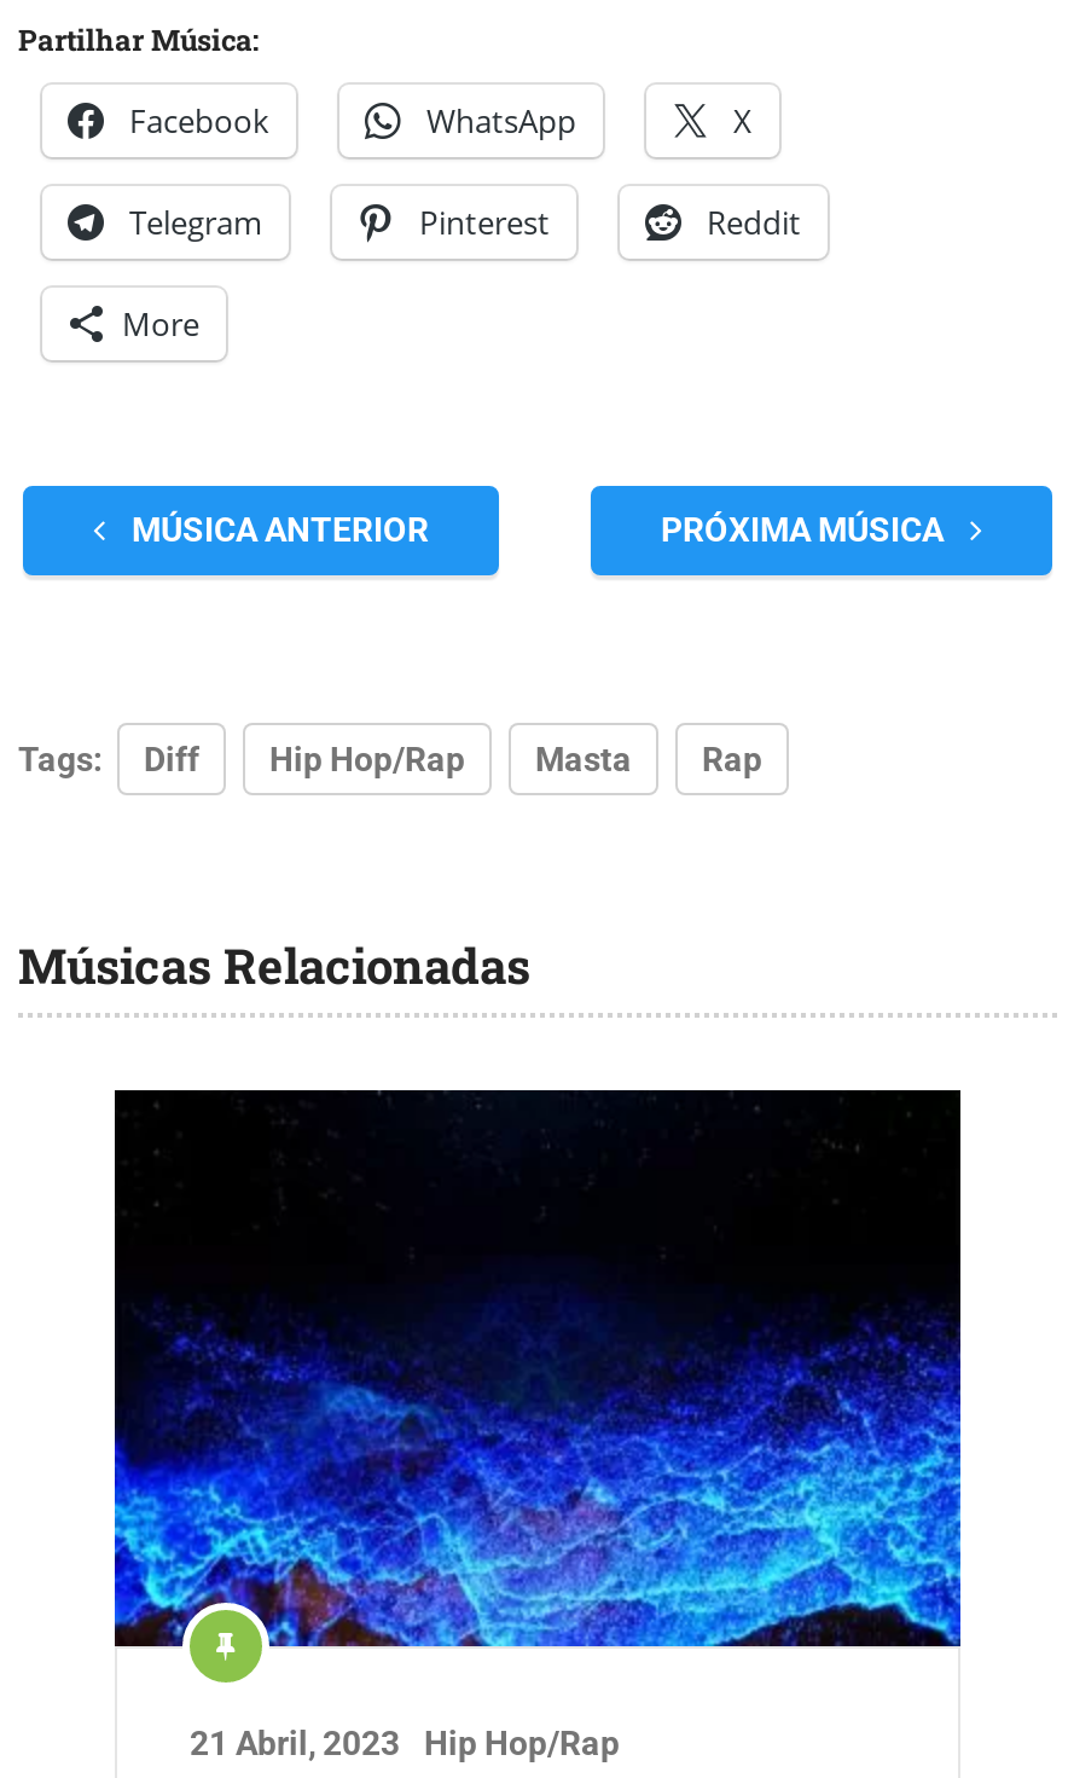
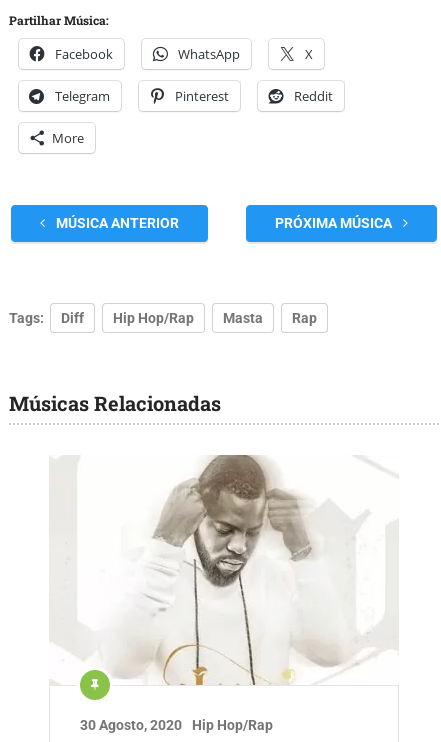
- [image]
- 21 Abril, 2023 Hip Hop/Rap
+ [image]
+ 30 Agosto, 2020 Hip Hop/Rap
